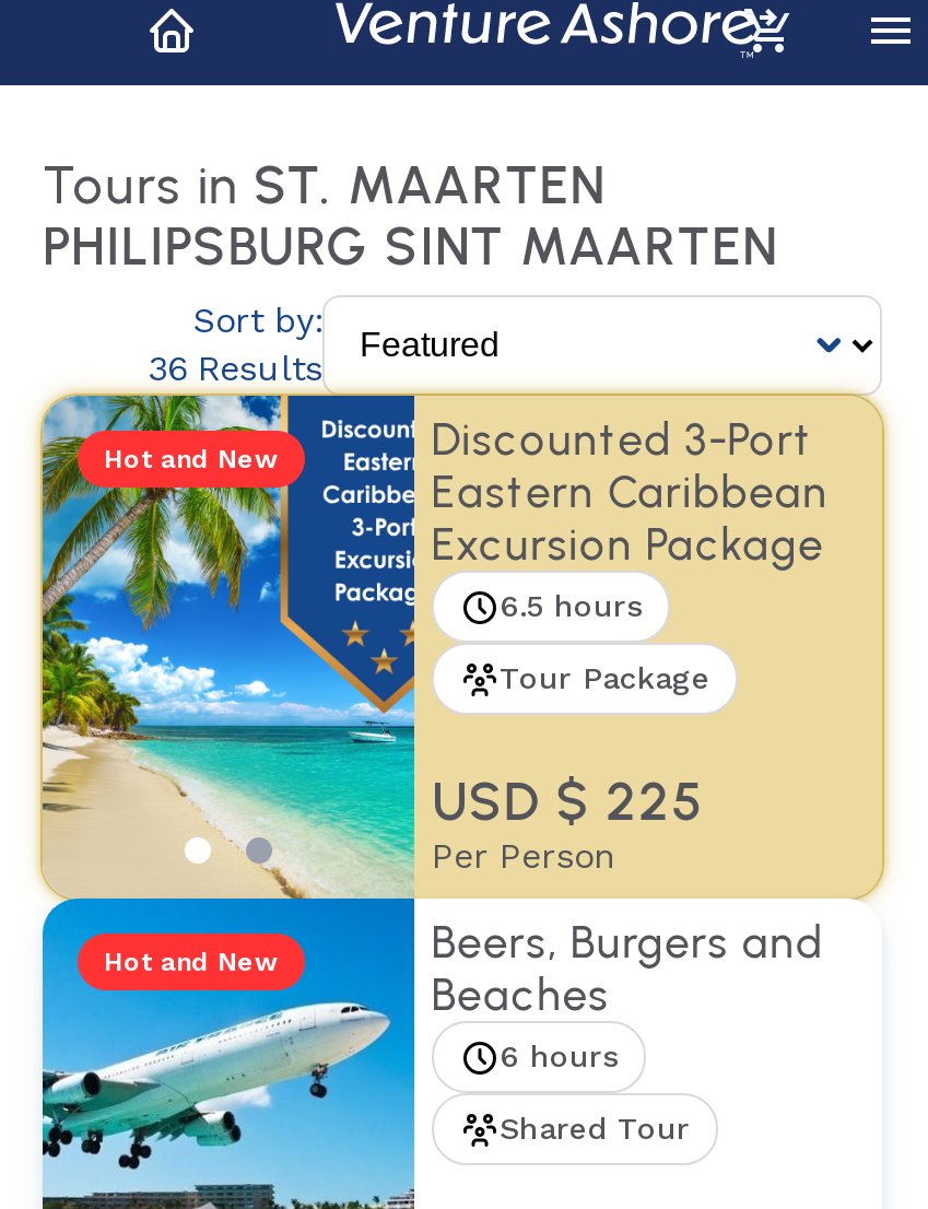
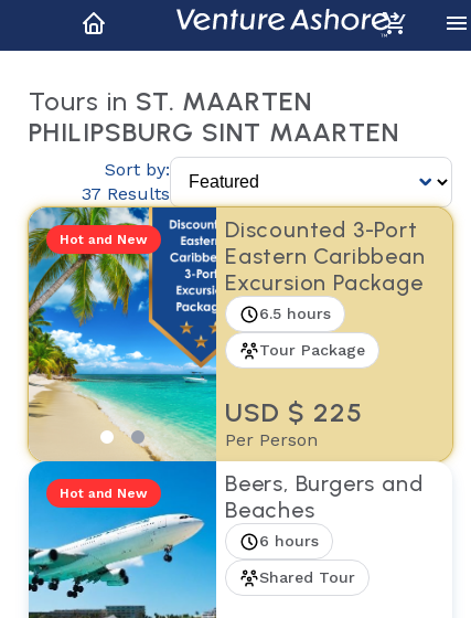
- 36 Results
+ 37 Results
